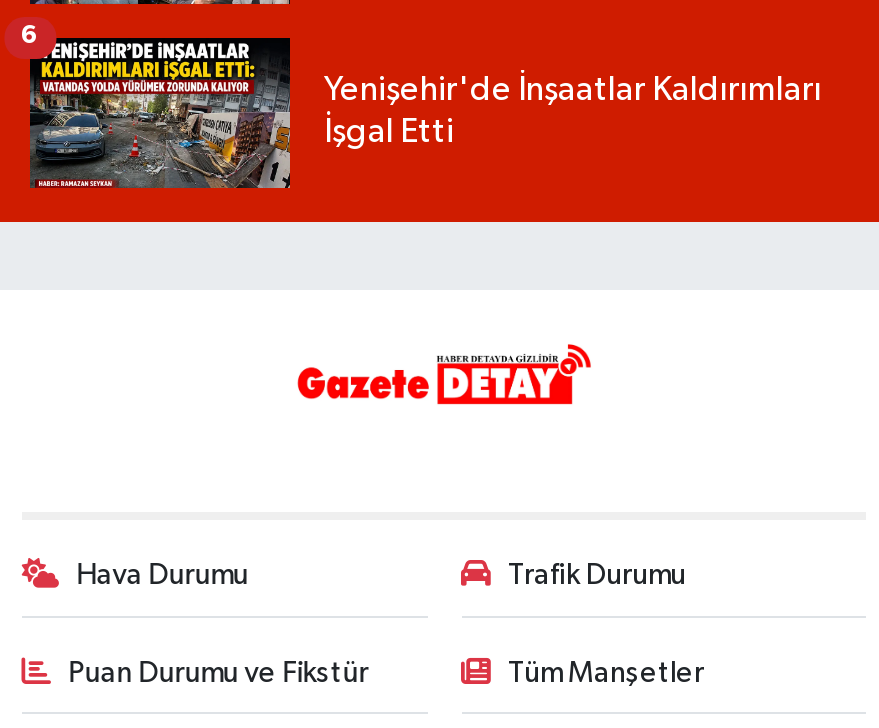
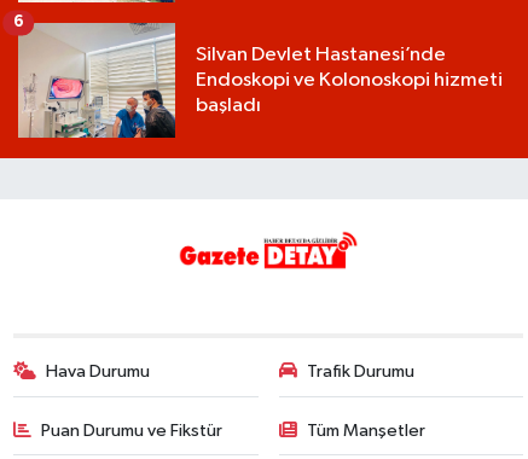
- [image]
- Yenişehir'de İnşaatlar Kaldırımları
- İşgal Etti
+ [image]
+ Silvan Devlet Hastanesi’nde
+ Endoskopi ve Kolonoskopi hizmeti
+ başladı
